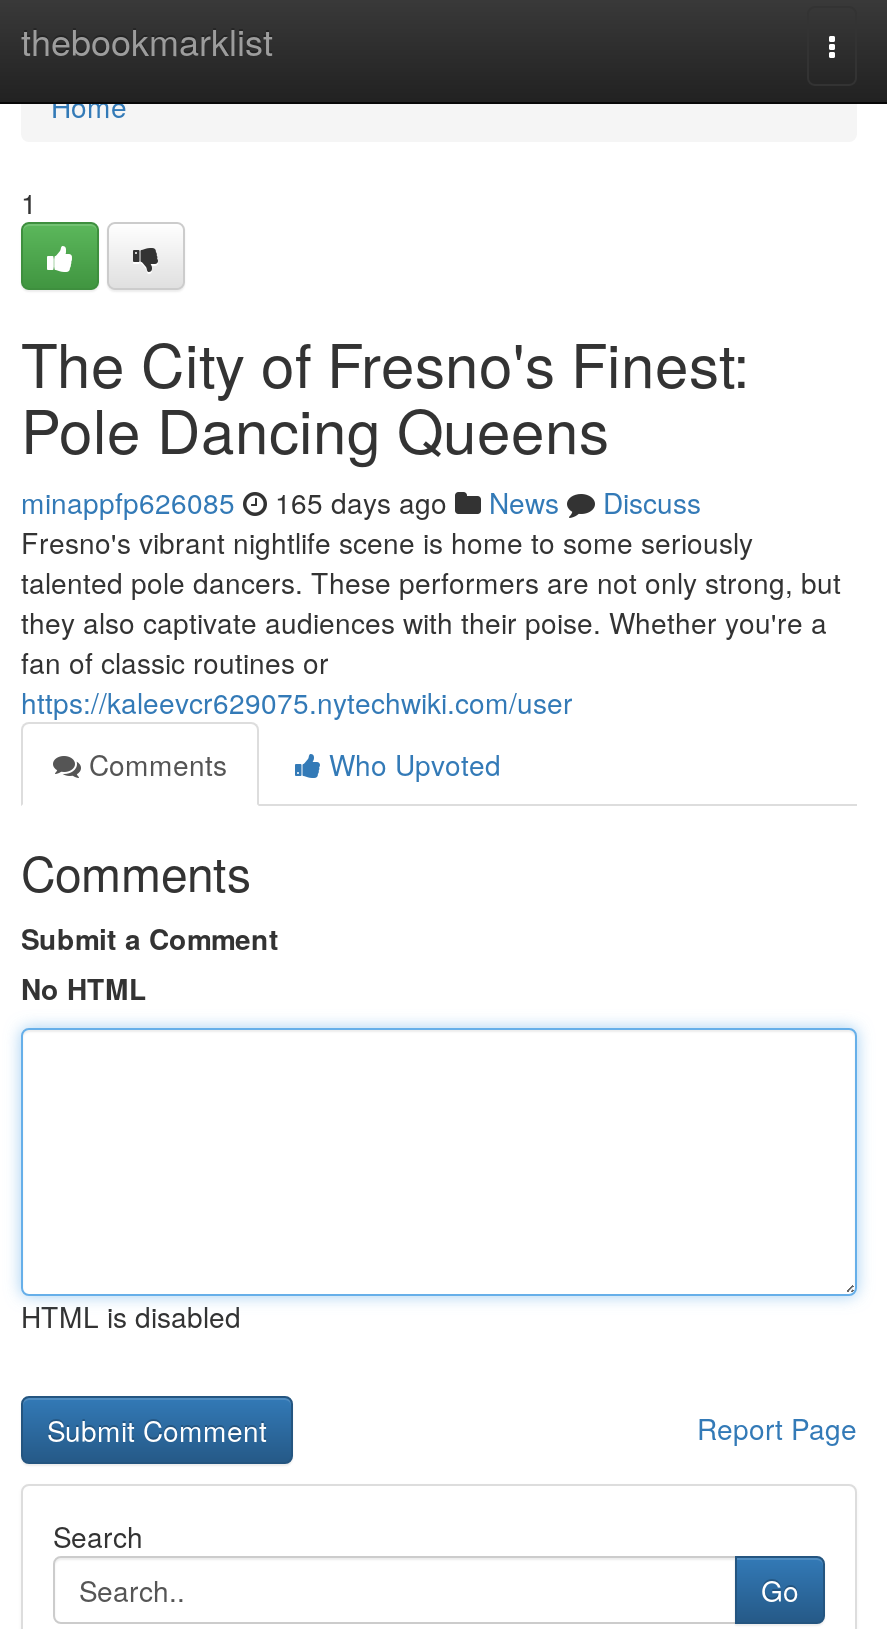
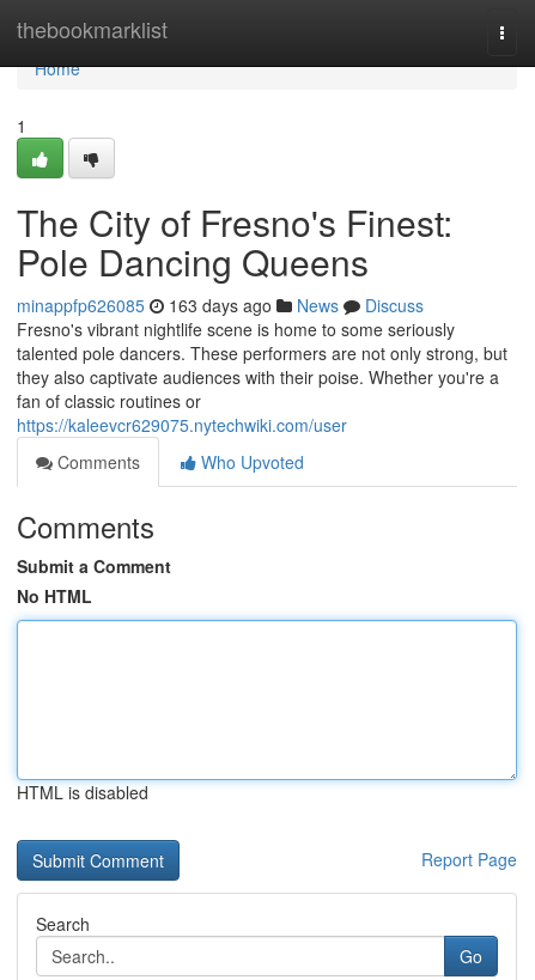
- minappfp626085 165 days ago News Discuss
+ minappfp626085 163 days ago News Discuss
